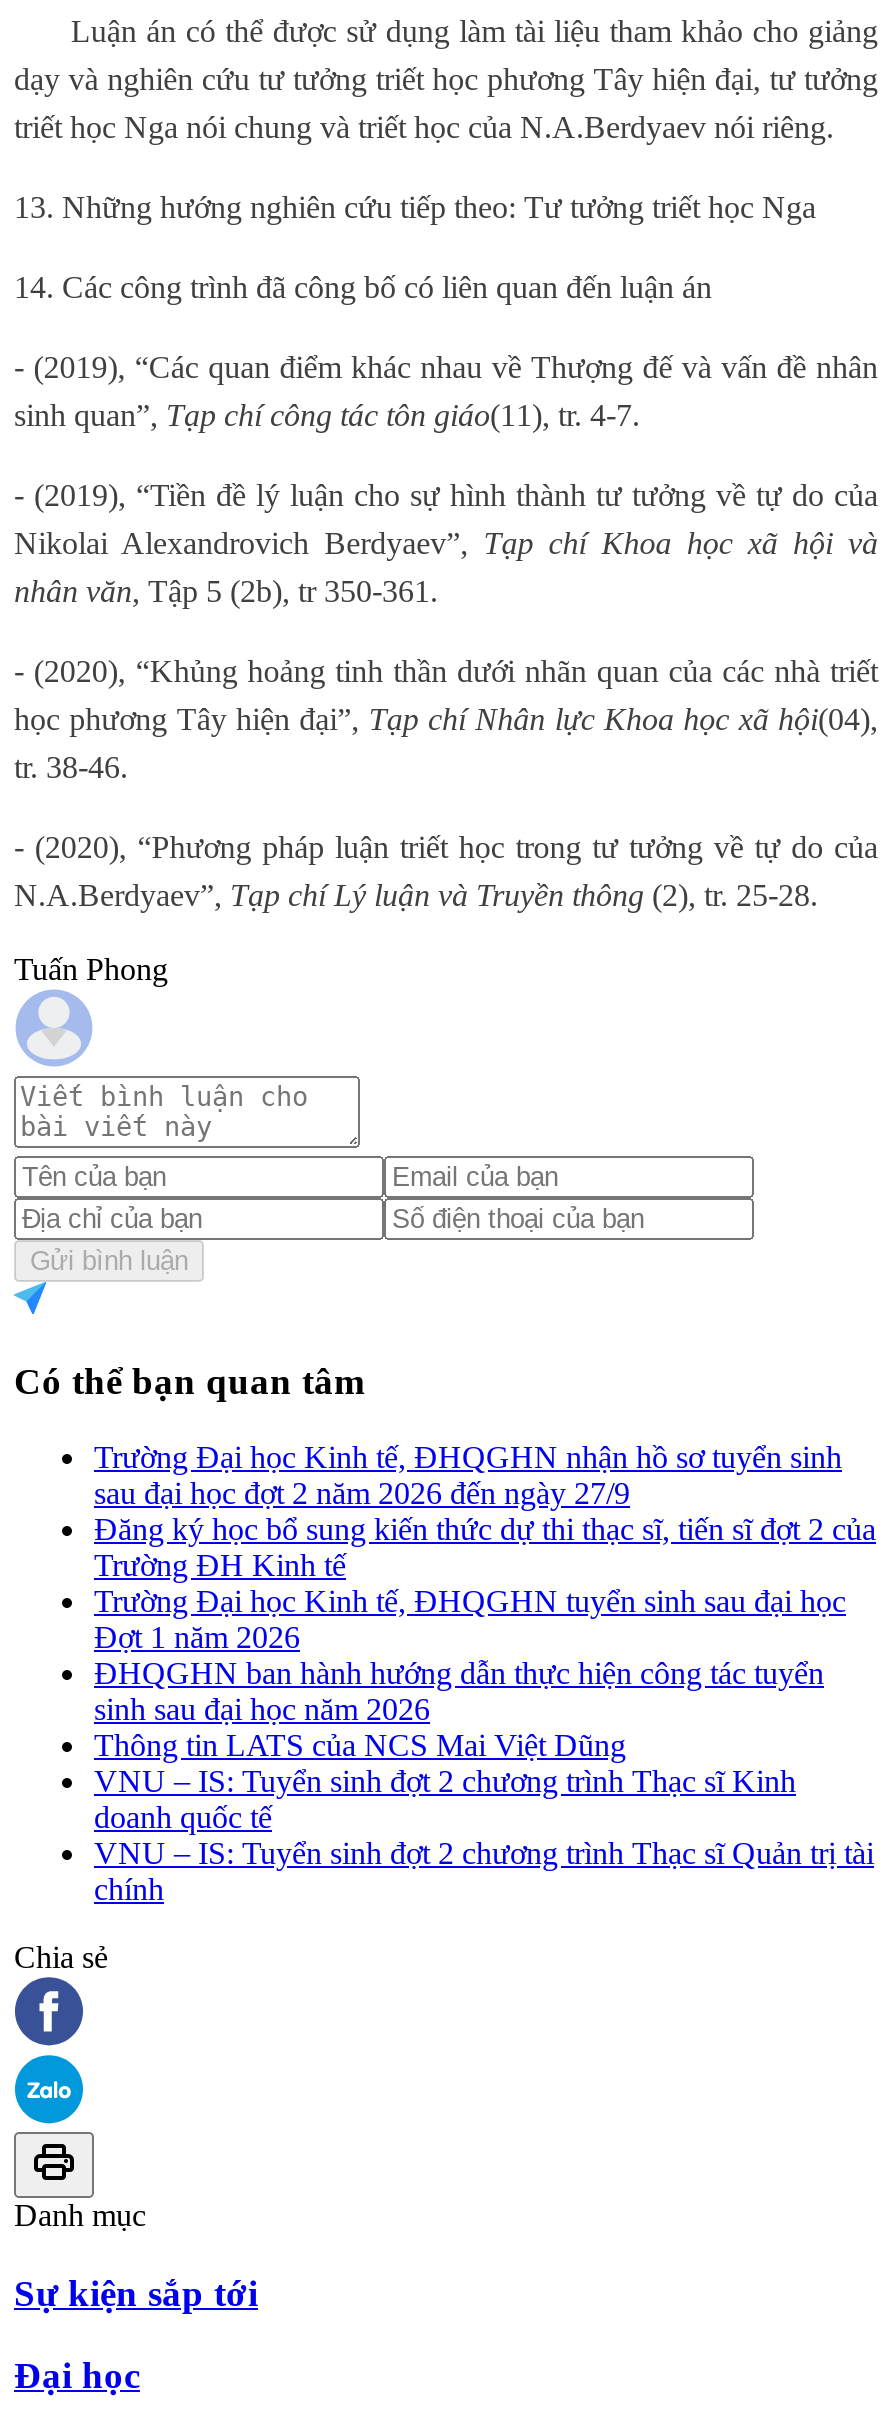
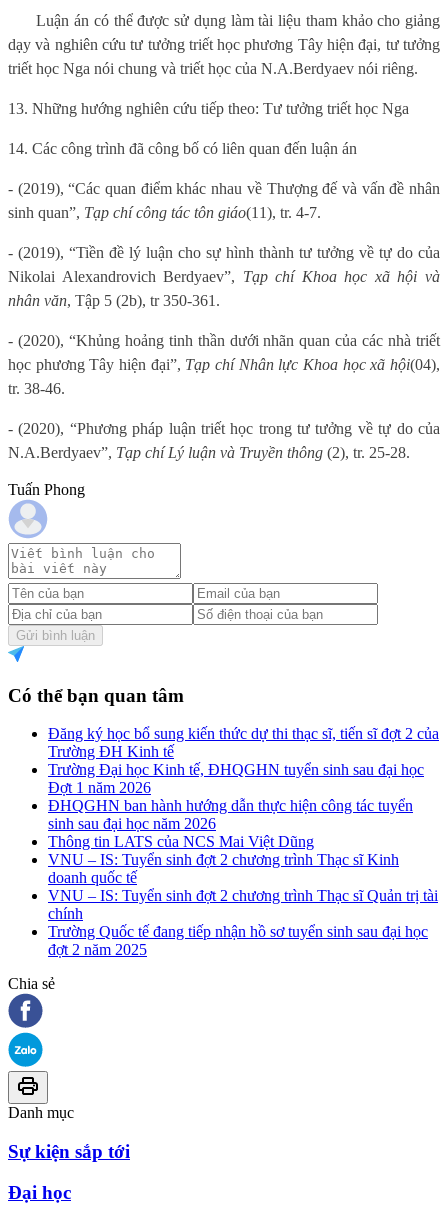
- Trường Đại học Kinh tế, ĐHQGHN nhận hồ sơ tuyển sinh
- sau đại học đợt 2 năm 2026 đến ngày 27/9

moved up: Đăng ký học bổ sung kiến thức dự thi thạc sĩ, tiến sĩ đợt 2 của | Trường ĐH Kinh tế | Trường Đại học Kinh tế, ĐHQGHN tuyển sinh sau đại học | ... | VNU – IS: Tuyển sinh đợt 2 chương trình Thạc sĩ Quản trị tài | chính

+ Trường Quốc tế đang tiếp nhận hồ sơ tuyển sinh sau đại học
+ đợt 2 năm 2025
